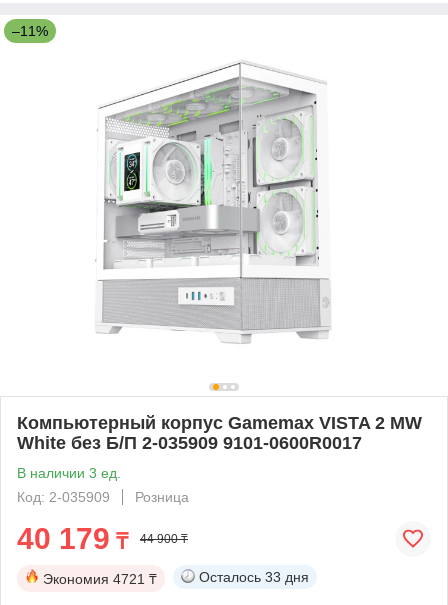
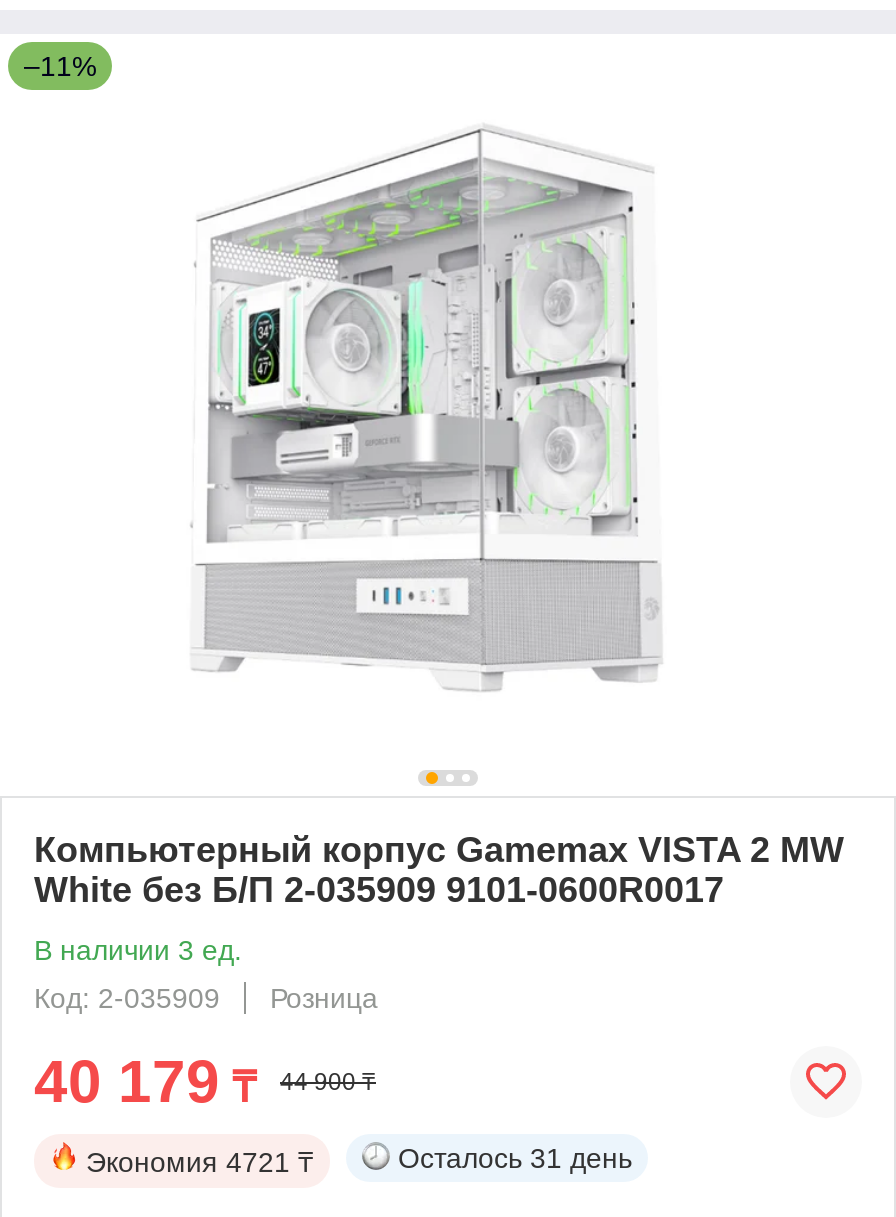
- Осталось 33 дня
+ Осталось 31 день
